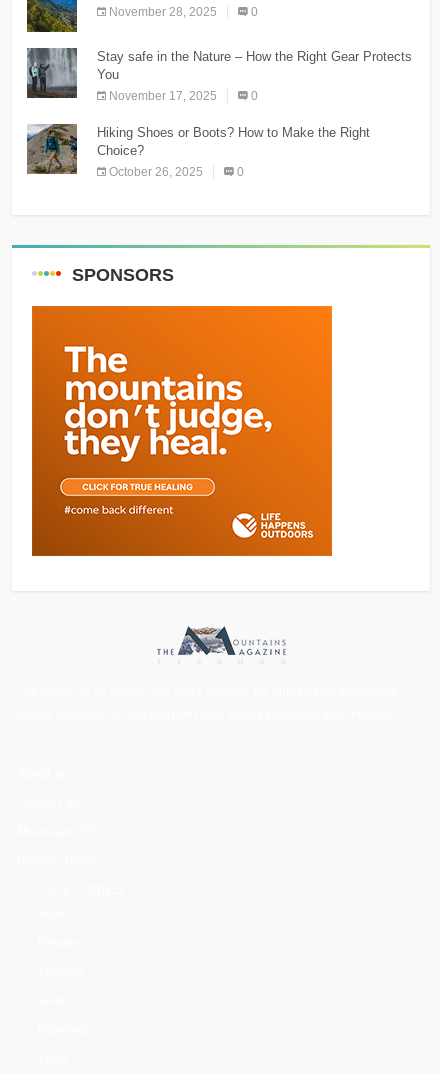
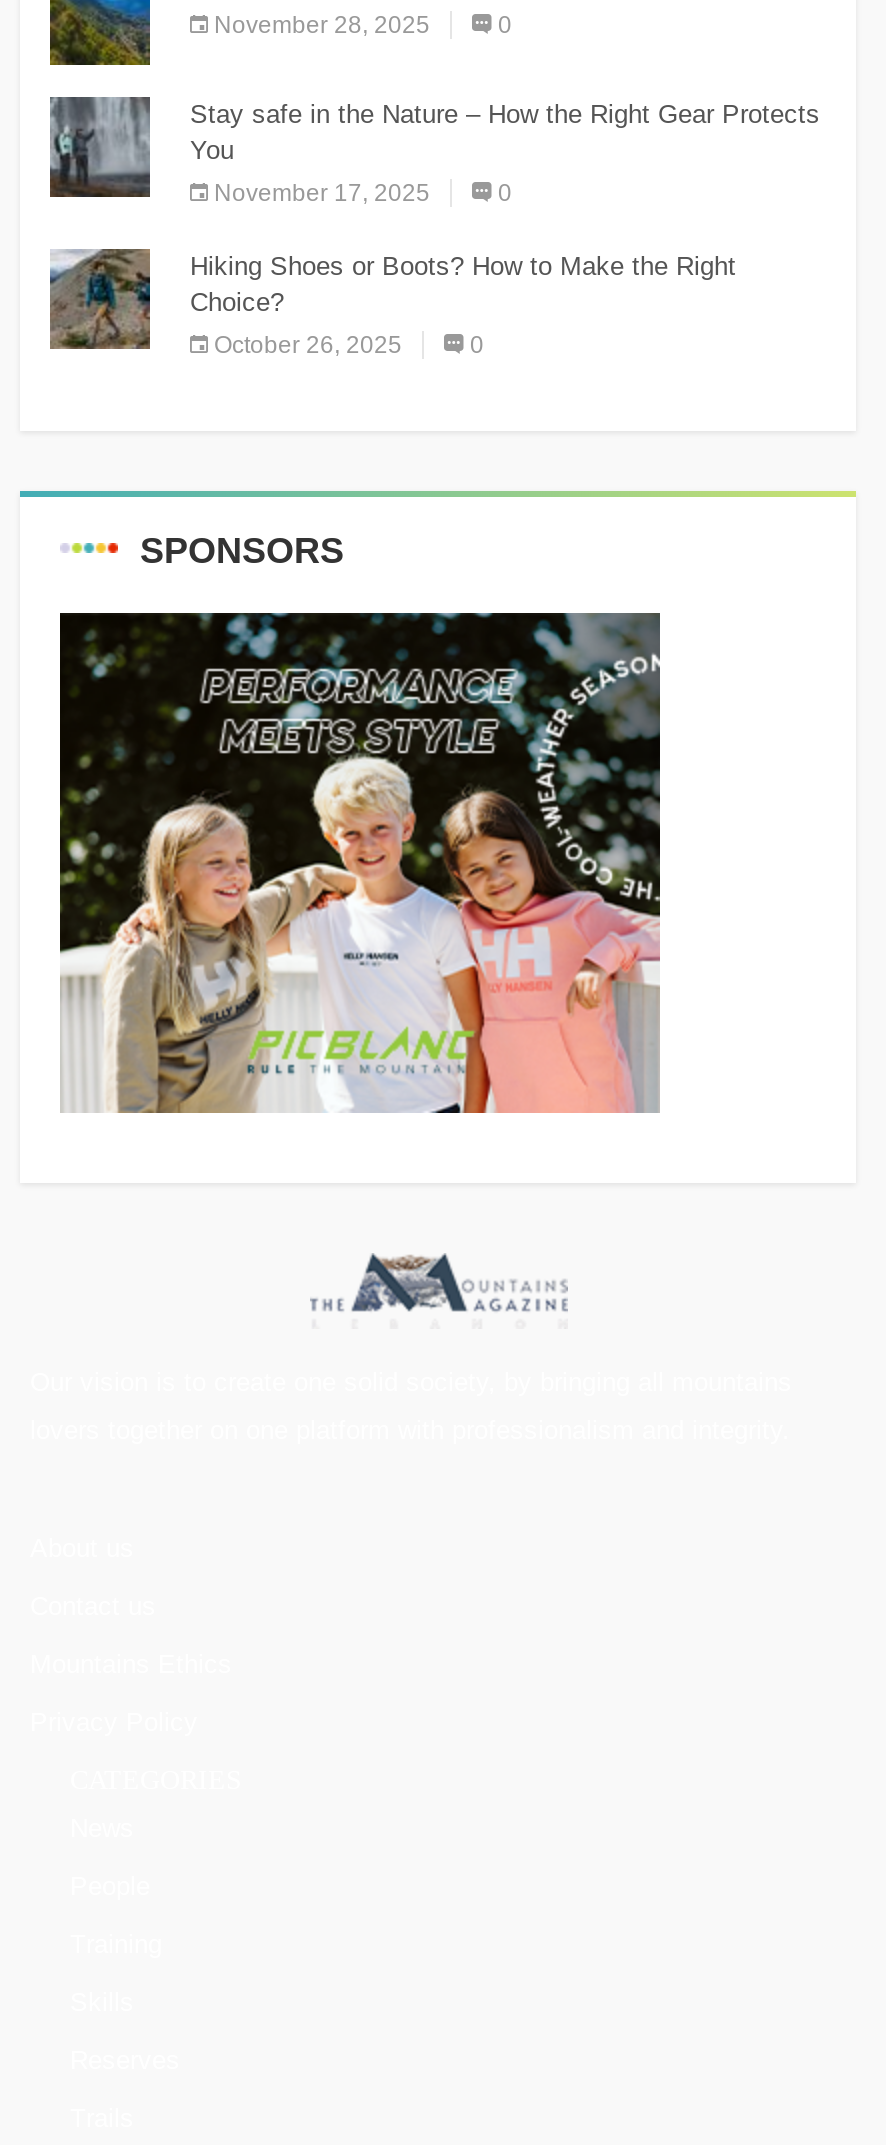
- [image]
+ [image]
